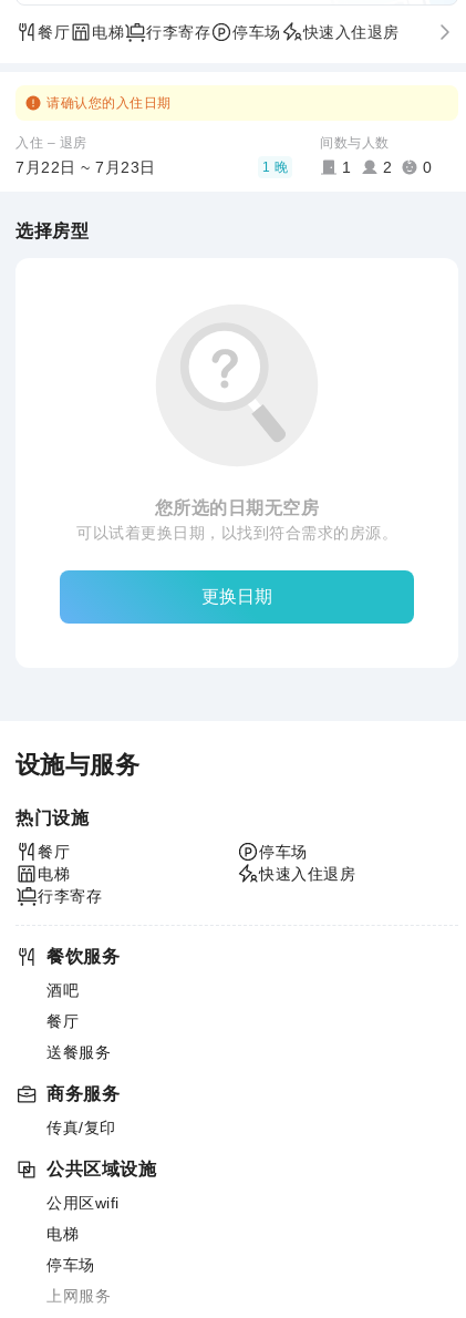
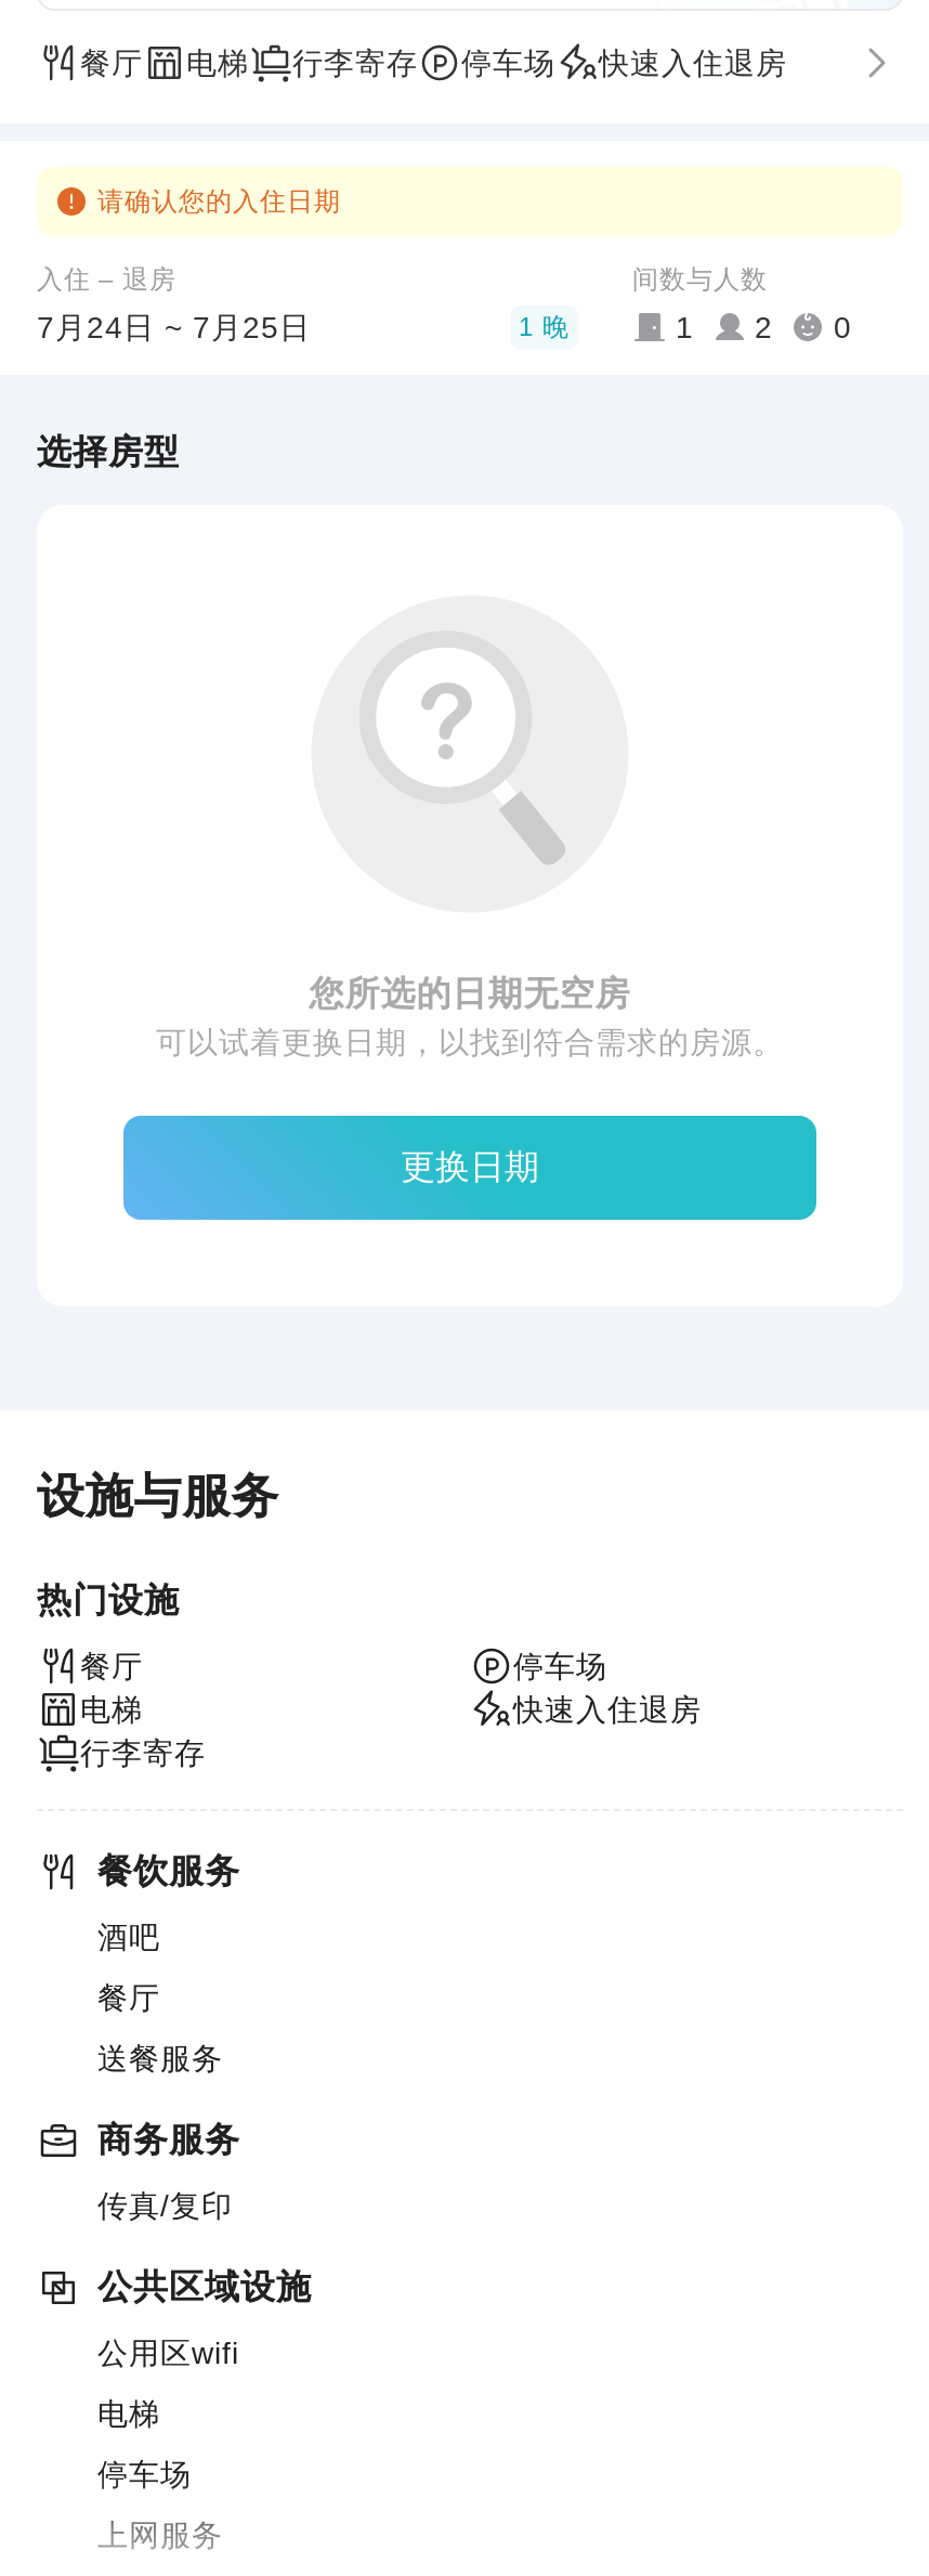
- 7月22日 ~ 7月23日
+ 7月24日 ~ 7月25日
